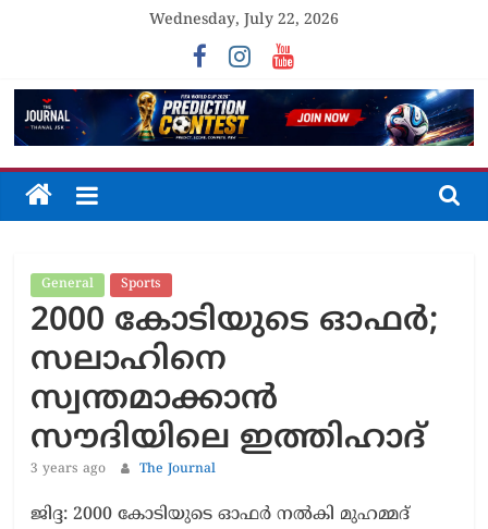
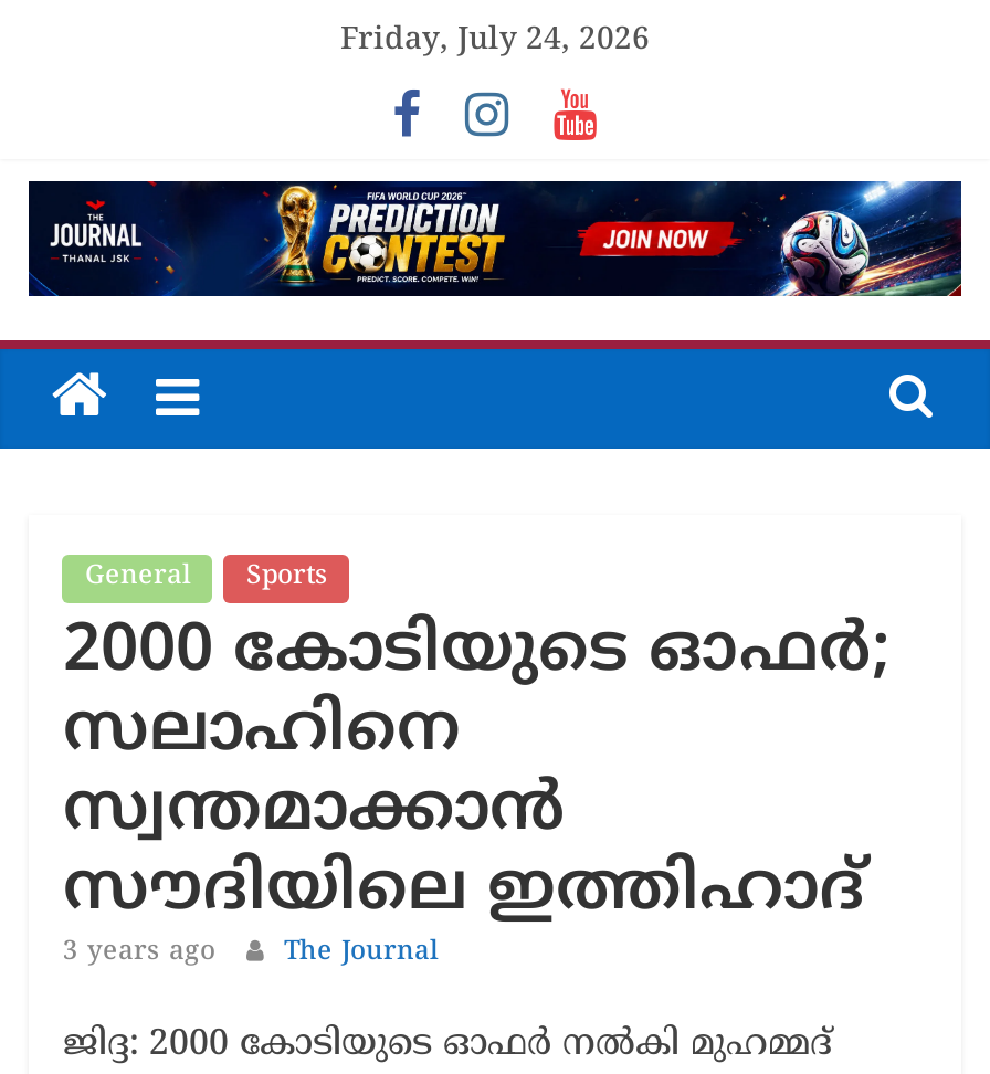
- Wednesday, July 22, 2026
+ Friday, July 24, 2026
